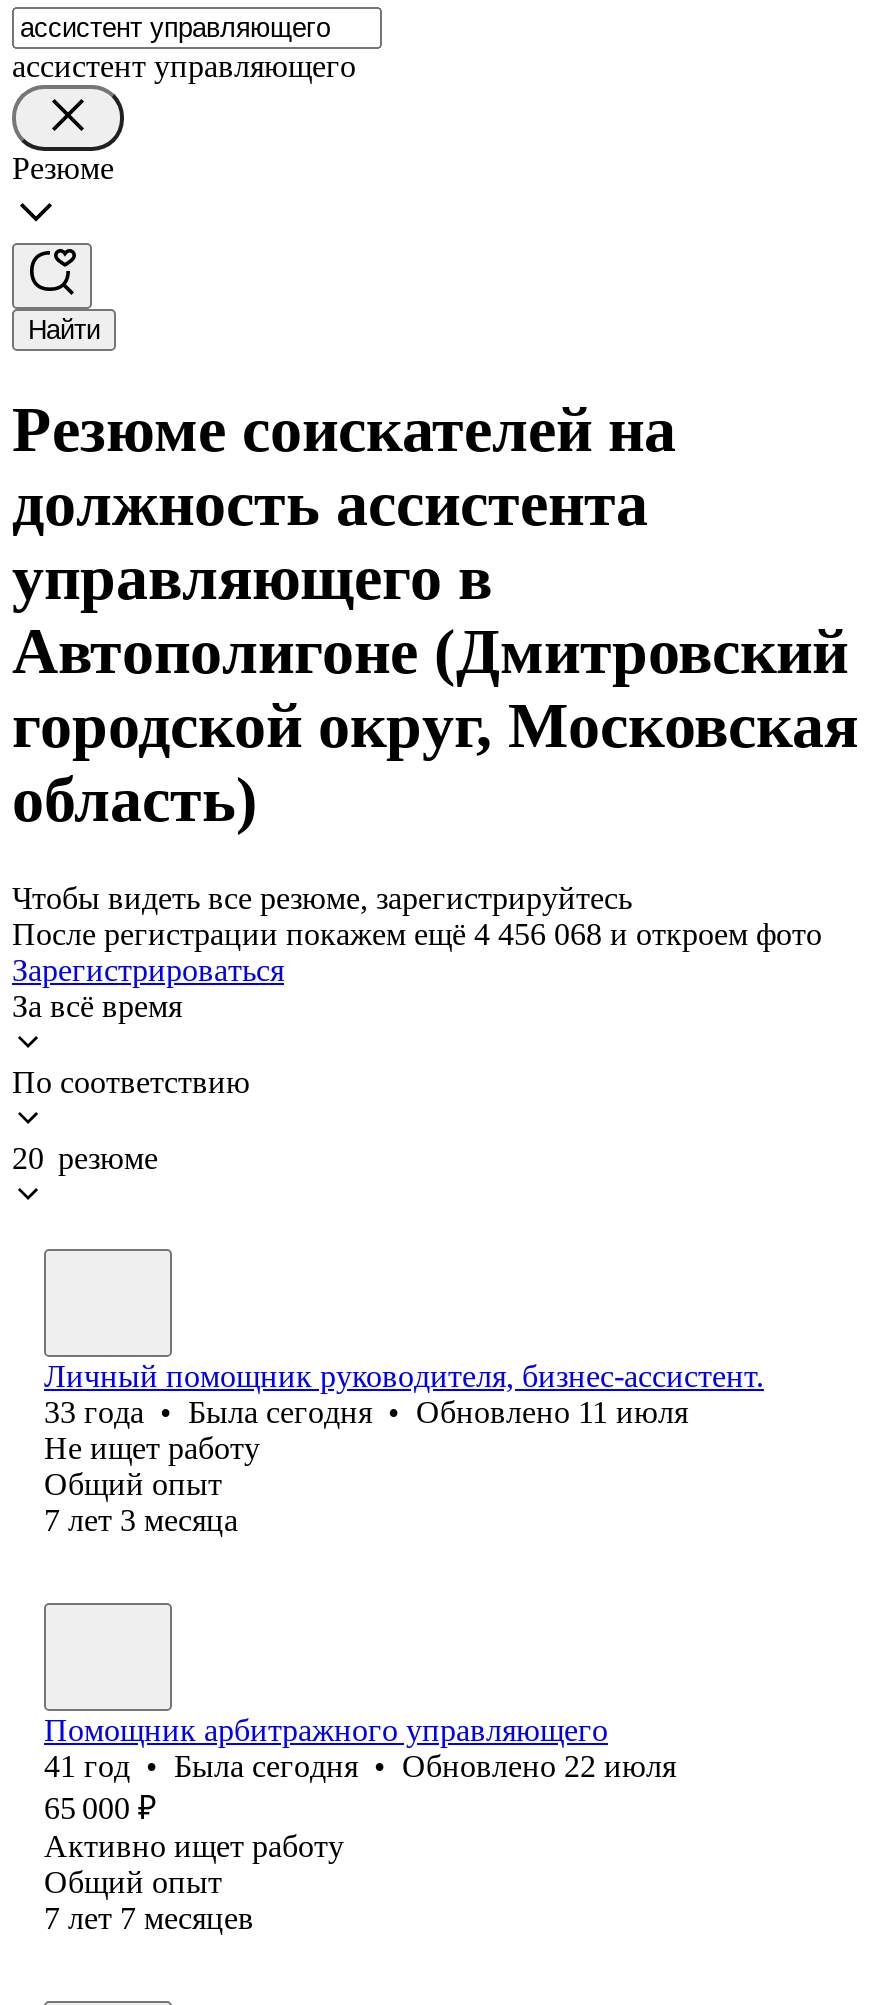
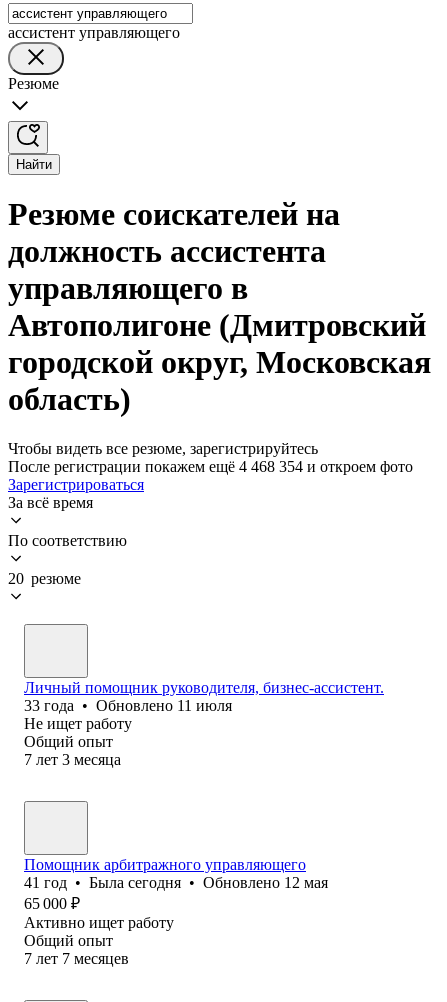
- После регистрации покажем ещё 4 456 068 и откроем фото
+ После регистрации покажем ещё 4 468 354 и откроем фото

- 33 года • Была сегодня • Обновлено 11 июля
+ 33 года • Обновлено 11 июля

- 41 год • Была сегодня • Обновлено 22 июля
+ 41 год • Была сегодня • Обновлено 12 мая
